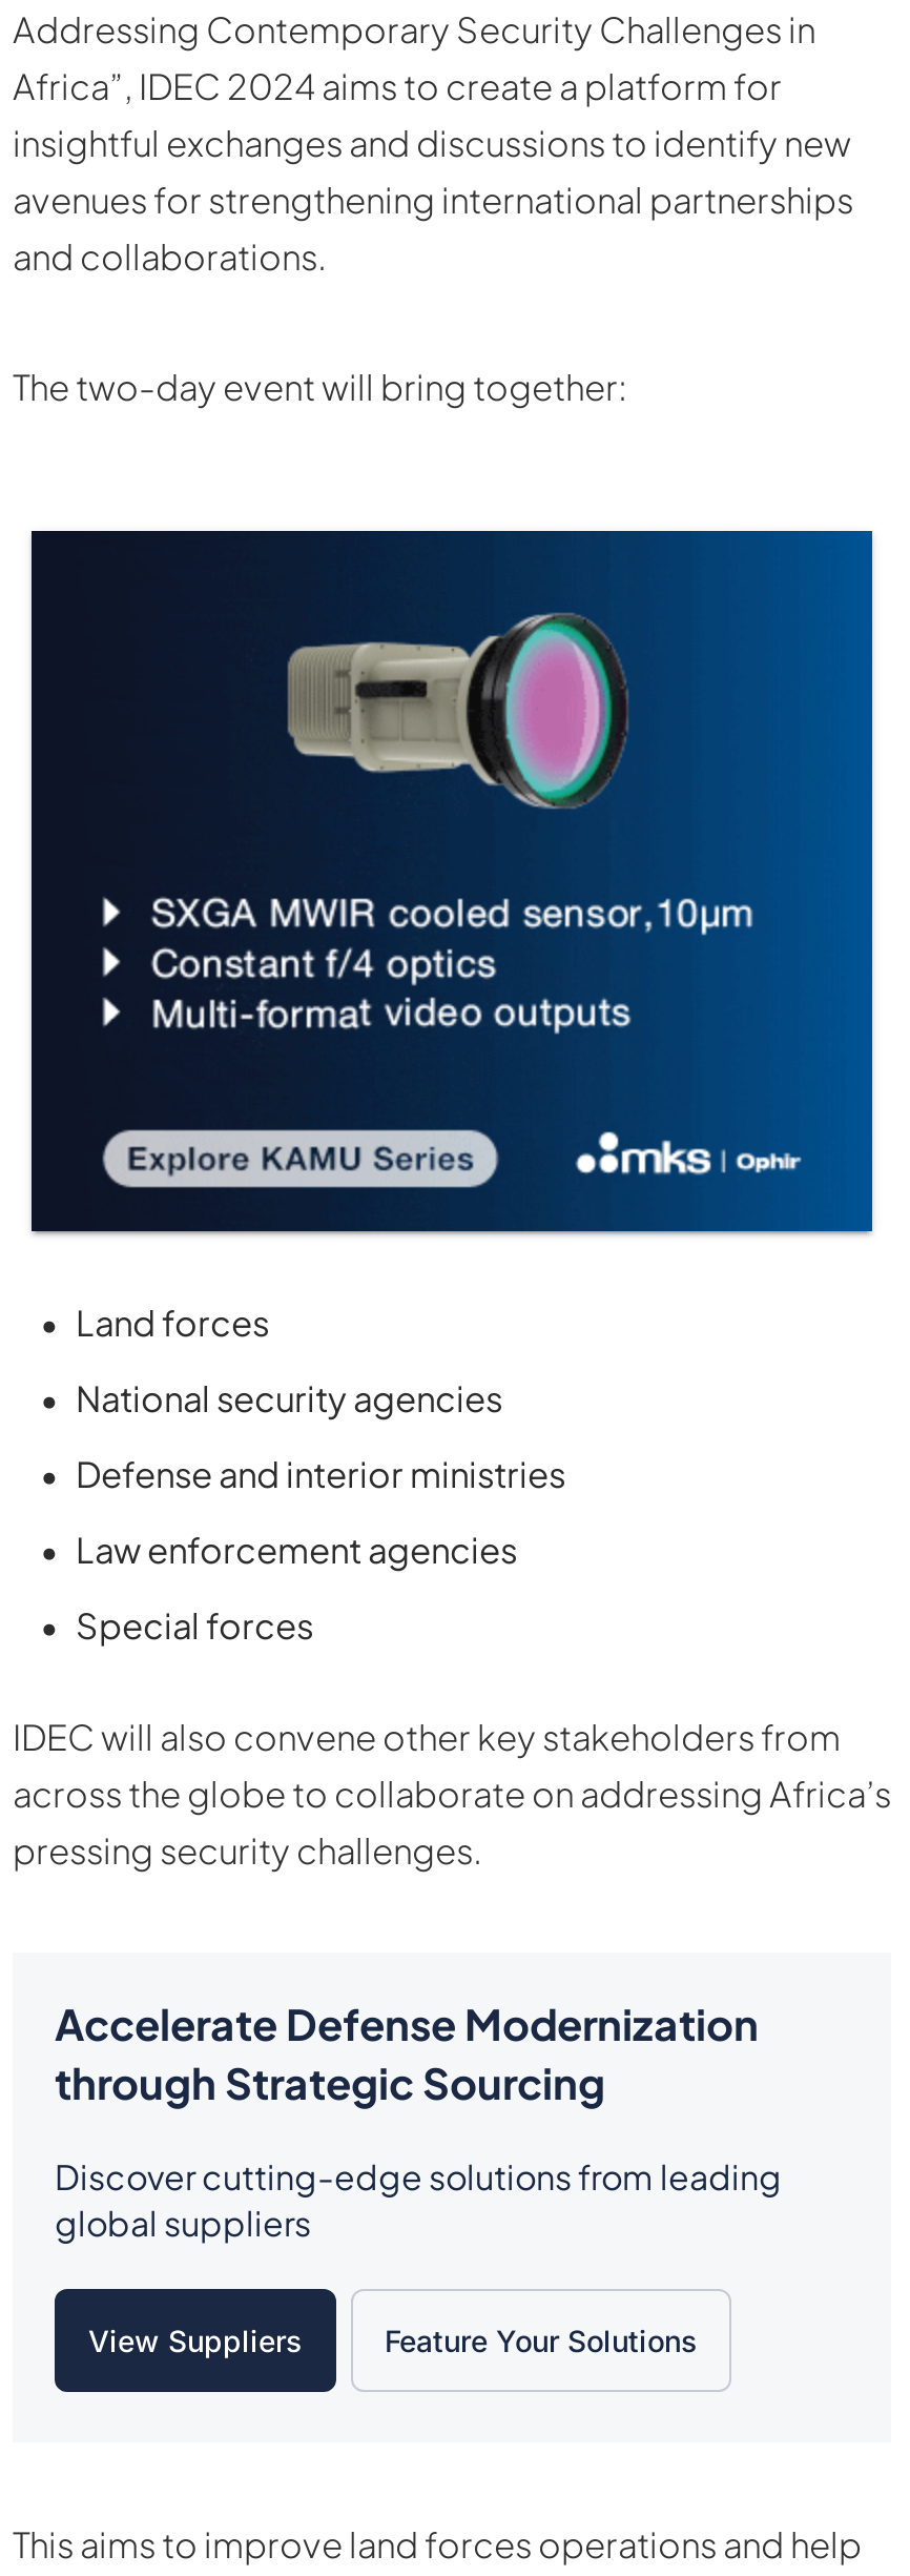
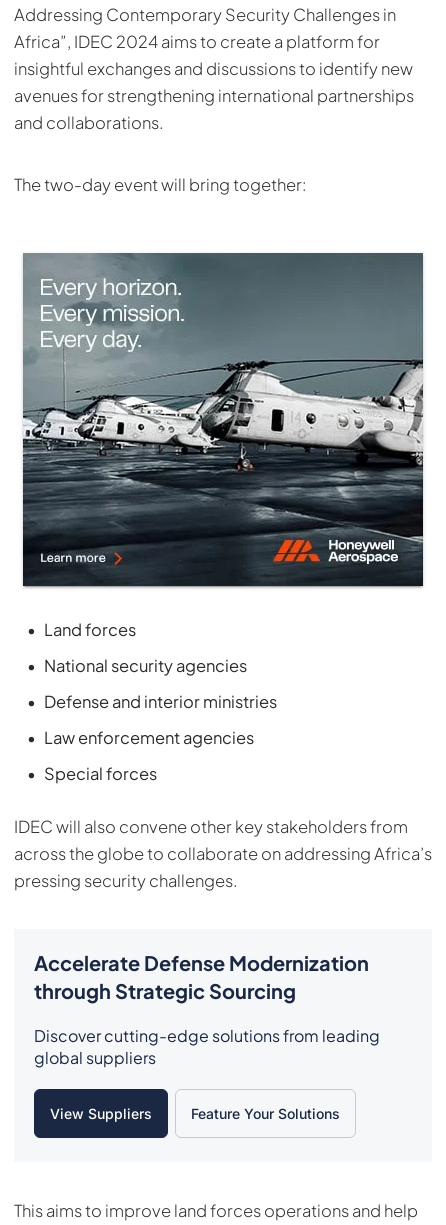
- [image]
+ [image]
